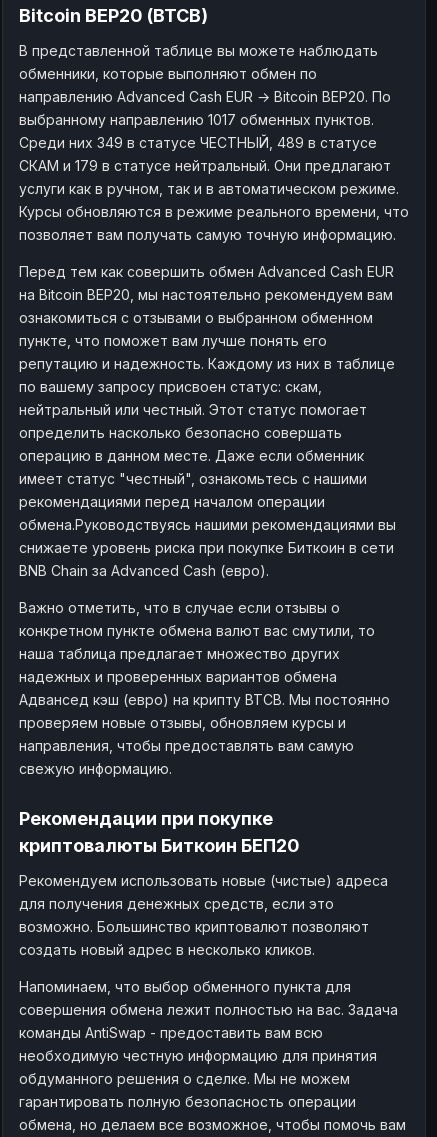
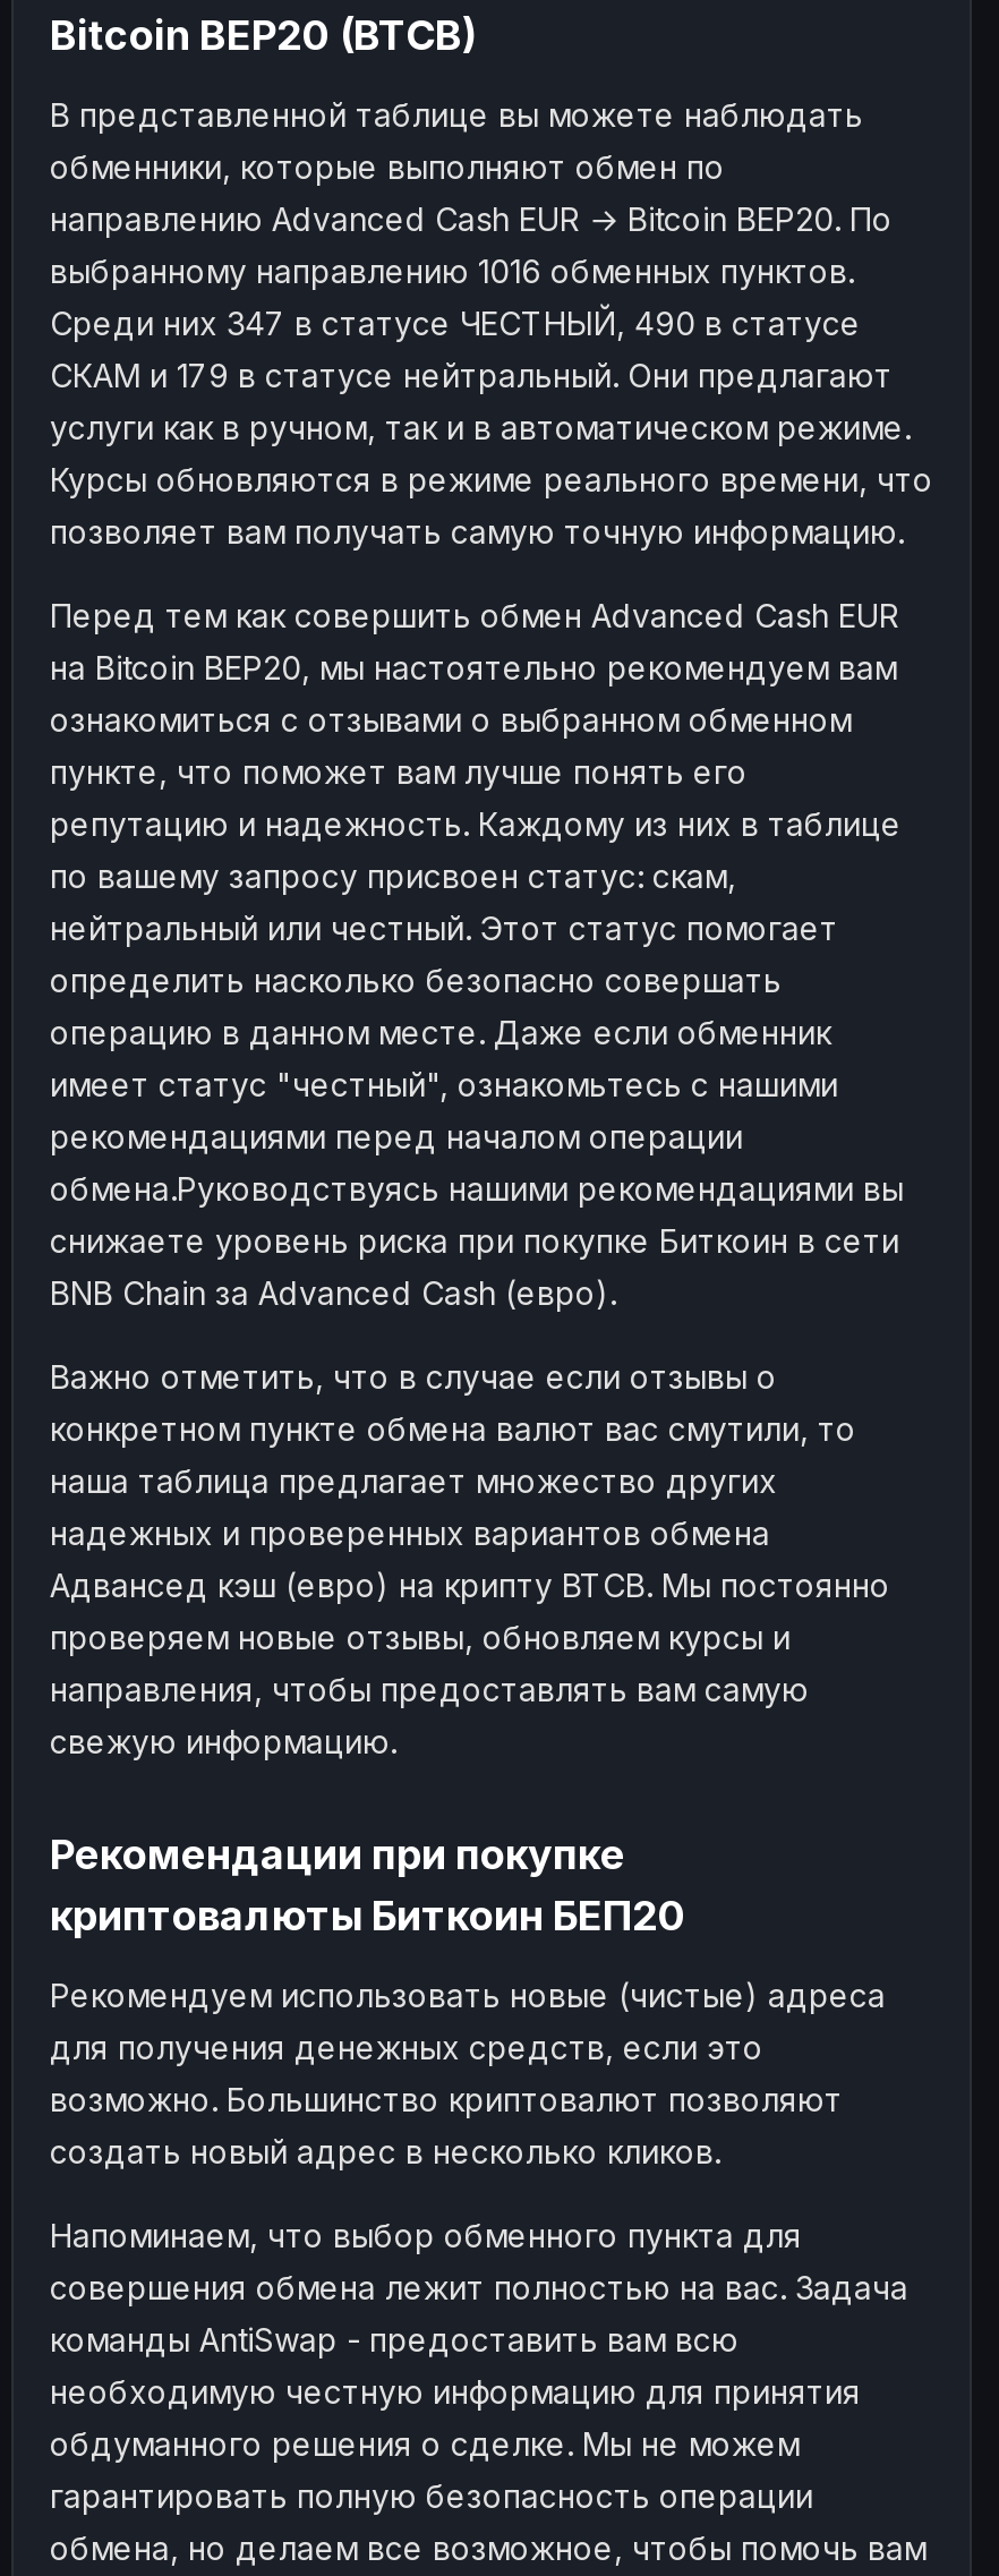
- выбранному направлению 1017 обменных пунктов.
+ выбранному направлению 1016 обменных пунктов.

- Среди них 349 в статусе ЧЕСТНЫЙ, 489 в статусе
+ Среди них 347 в статусе ЧЕСТНЫЙ, 490 в статусе
